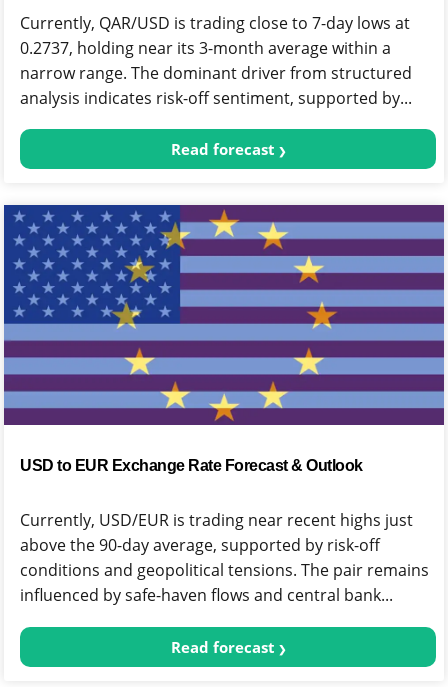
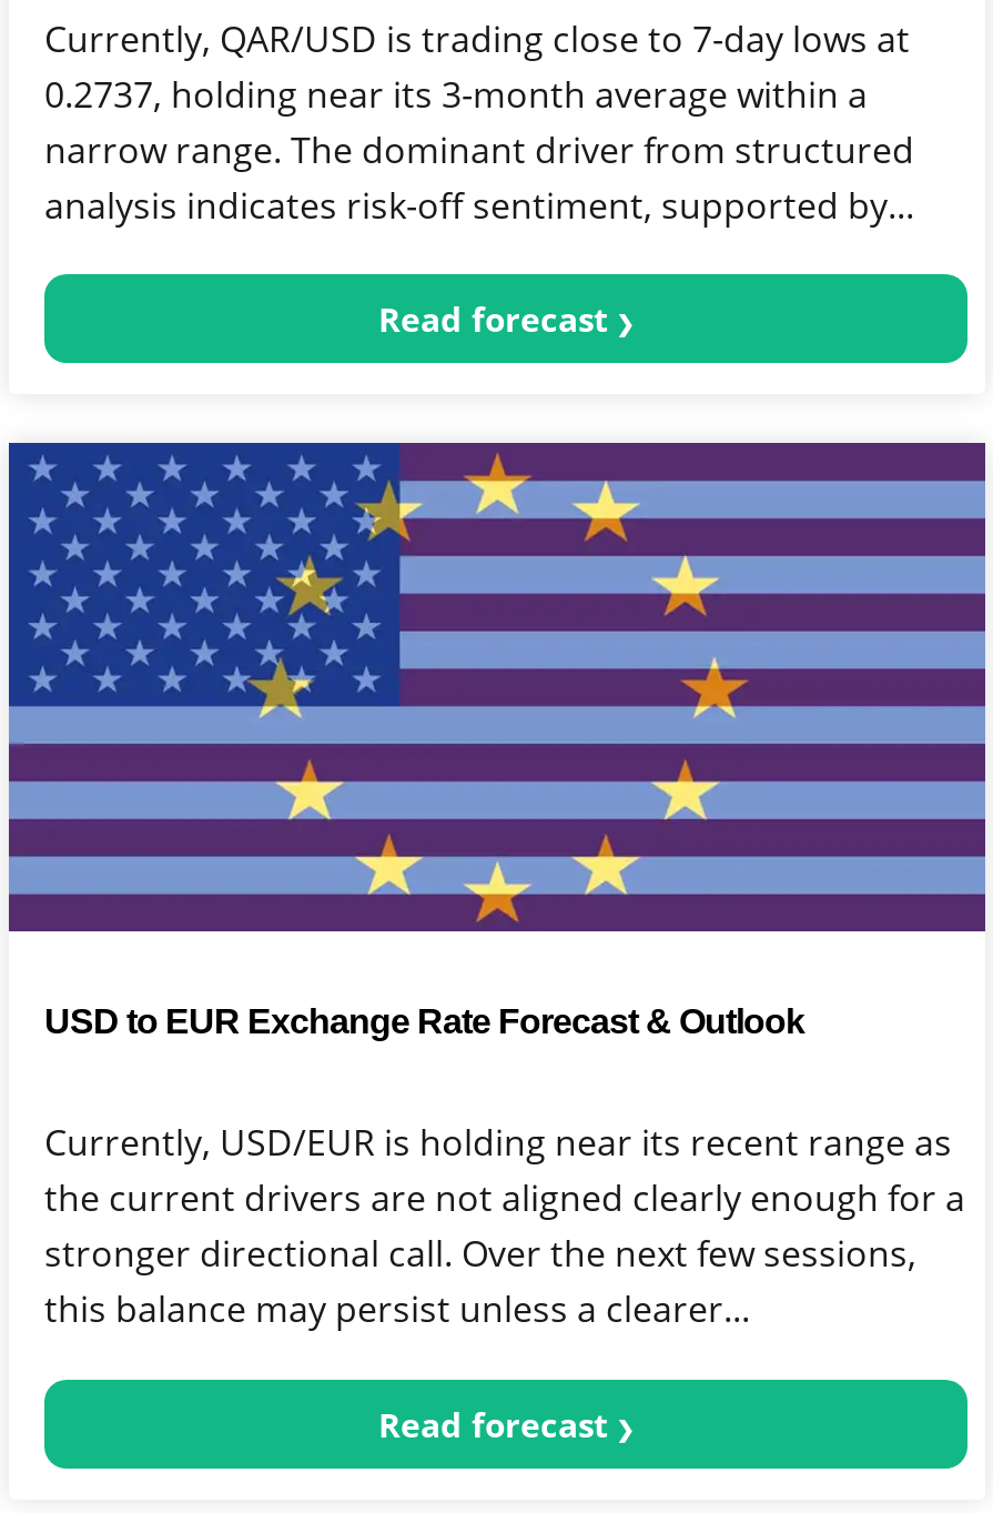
- Currently, USD/EUR is trading near recent highs just
- above the 90-day average, supported by risk-off
- conditions and geopolitical tensions. The pair remains
- influenced by safe-haven flows and central bank...
+ Currently, USD/EUR is holding near its recent range as
+ the current drivers are not aligned clearly enough for a
+ stronger directional call. Over the next few sessions,
+ this balance may persist unless a clearer...
